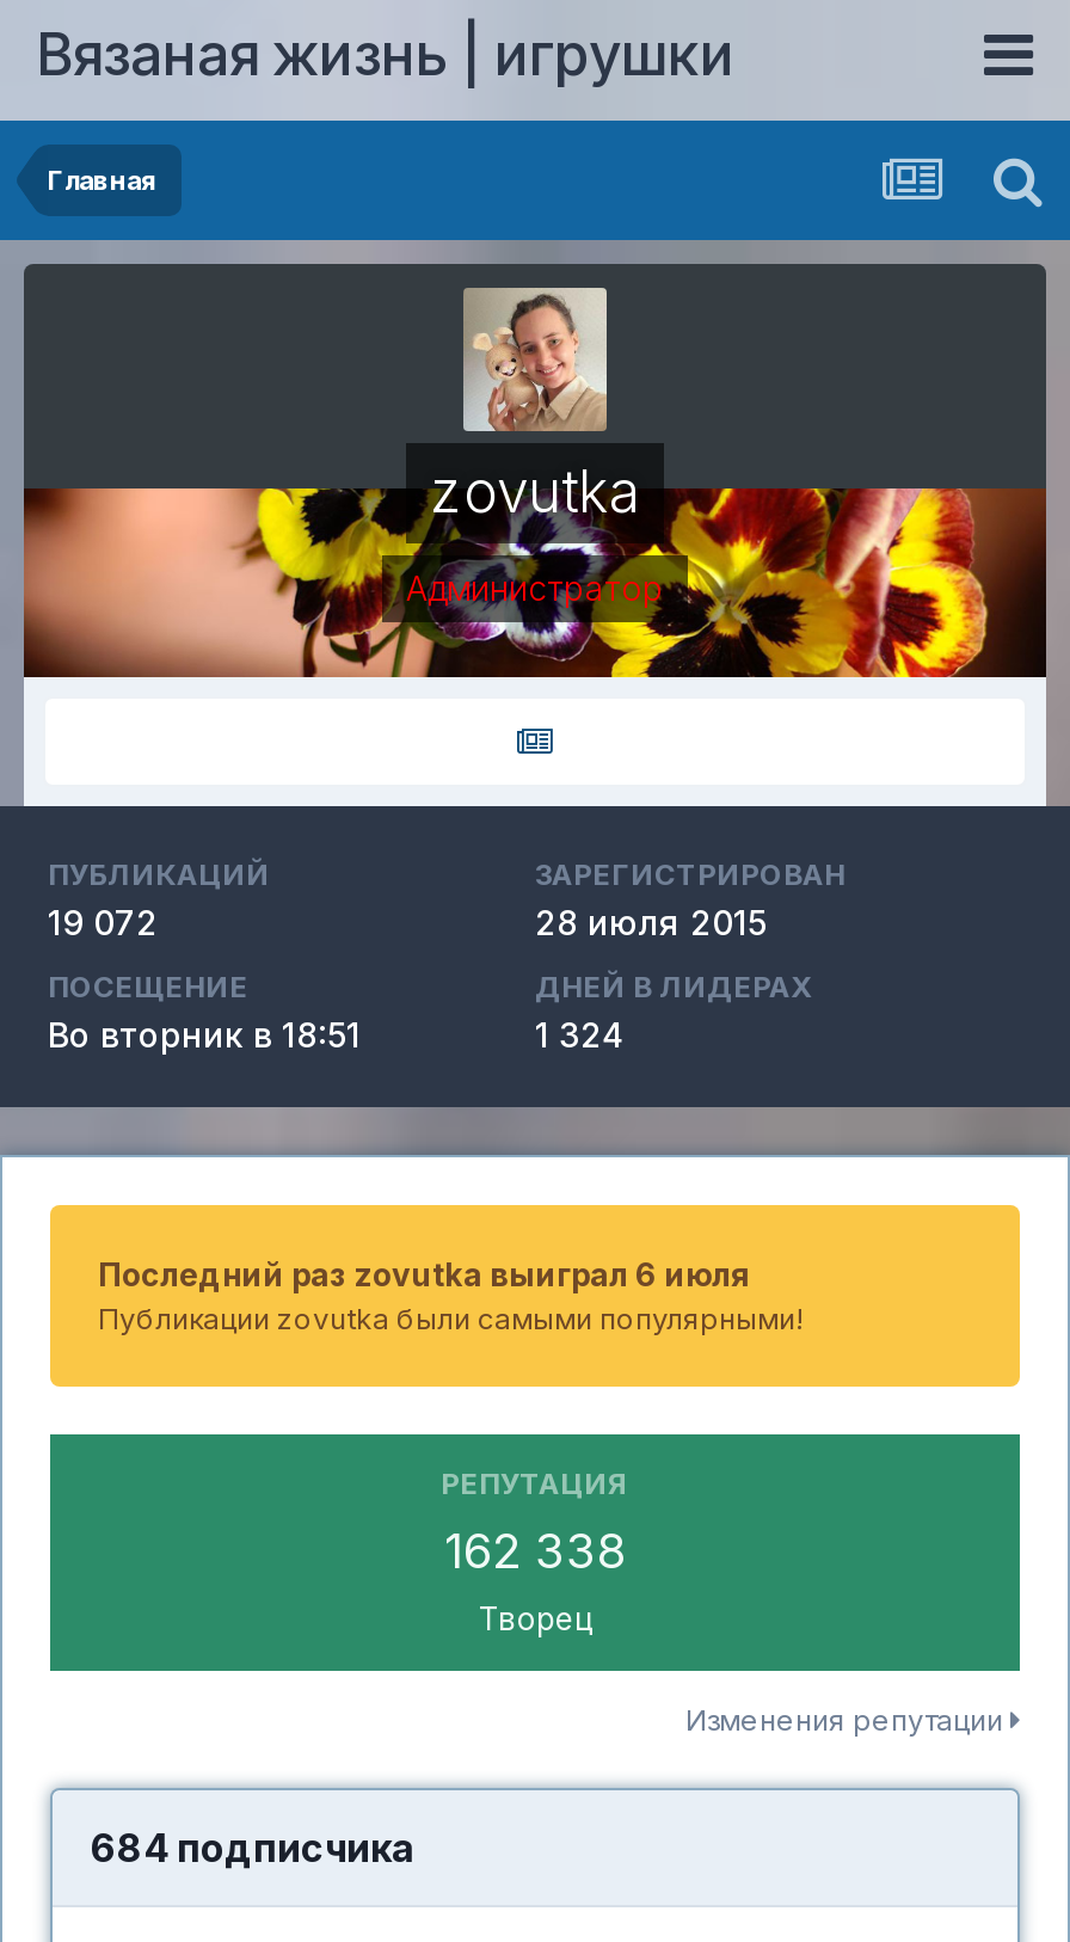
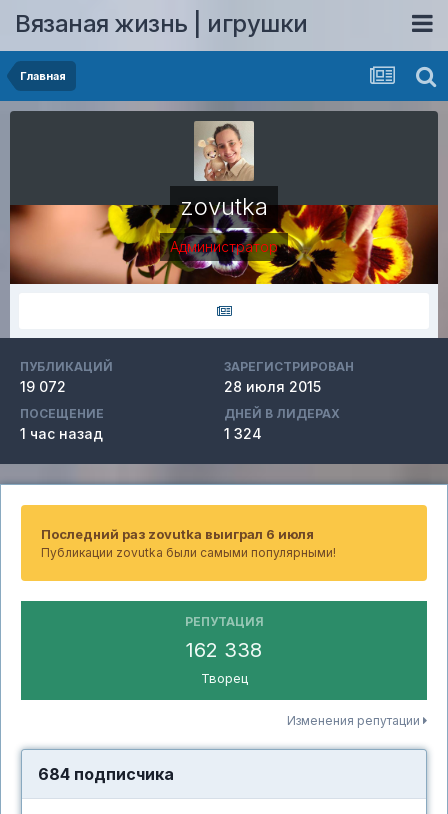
- Во вторник в 18:51
+ 1 час назад
